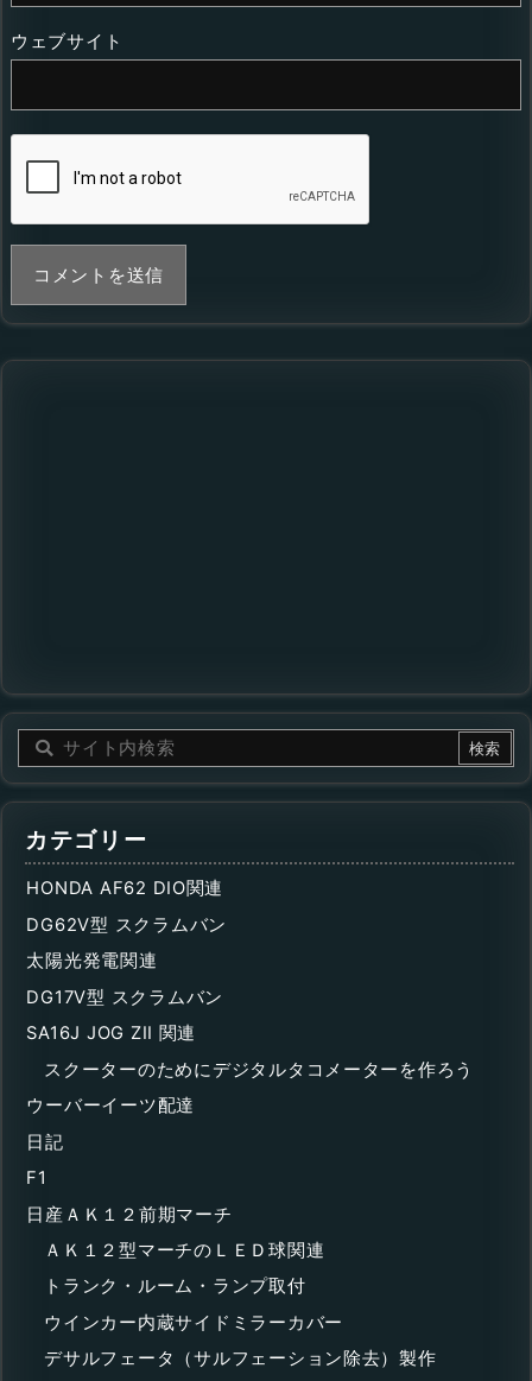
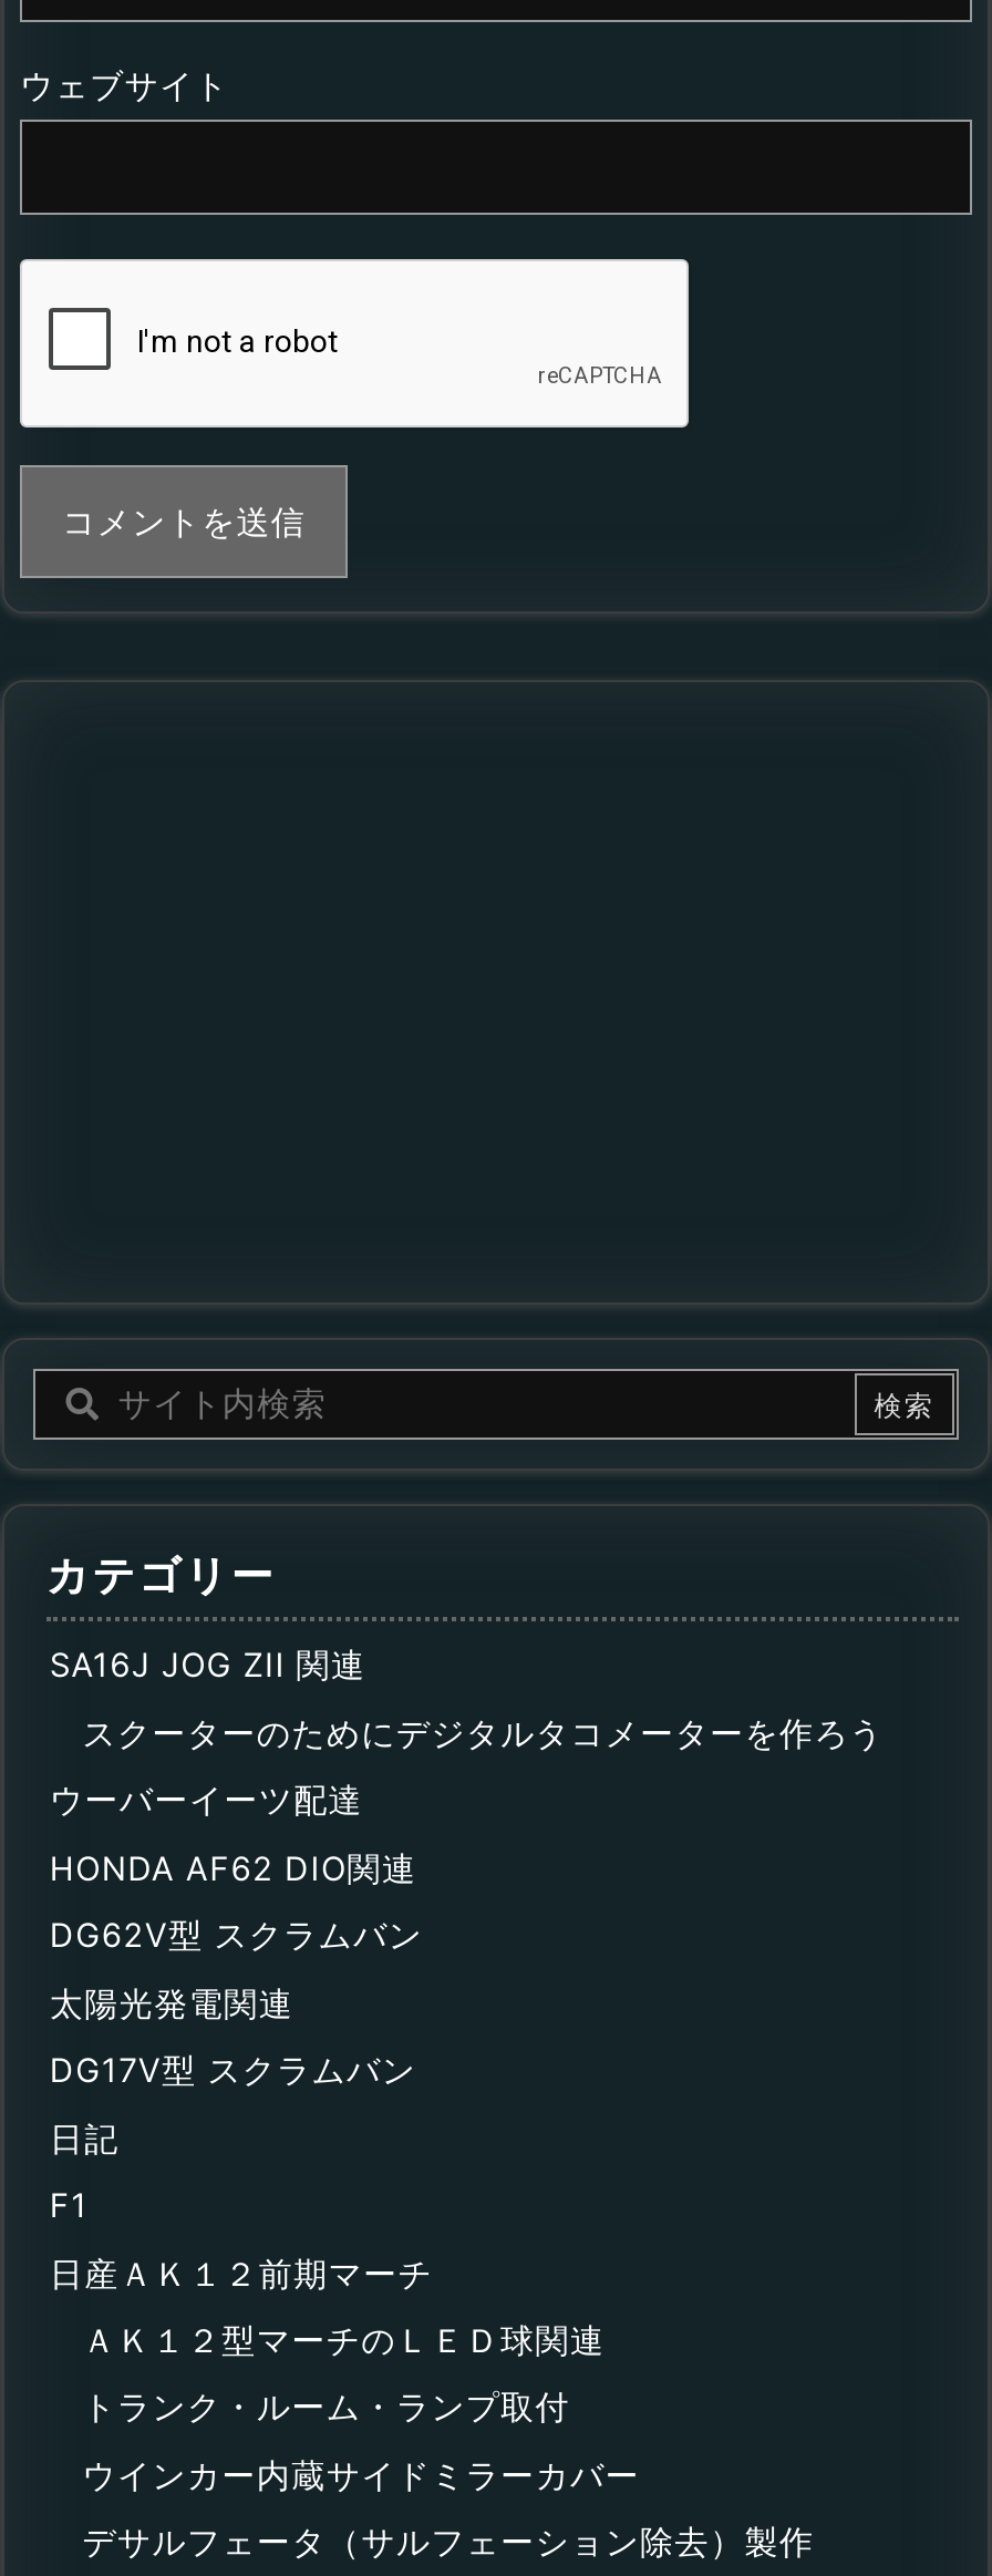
moved down: HONDA AF62 DIO関連 | DG62V型 スクラムバン | 太陽光発電関連 | DG17V型 スクラムバン

moved up: SA16J JOG ZII 関連 | スクーターのためにデジタルタコメーターを作ろう | ウーバーイーツ配達
